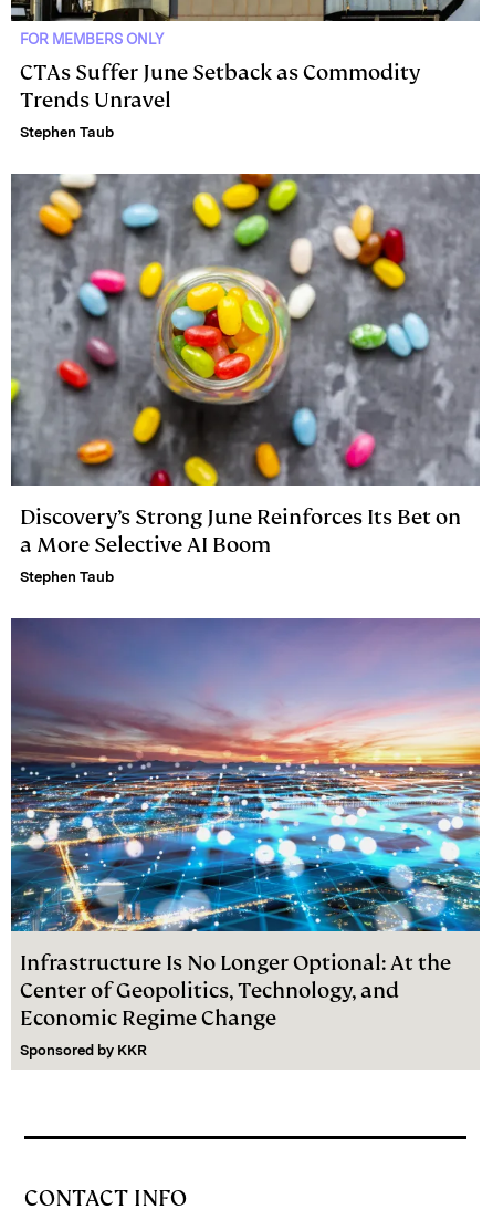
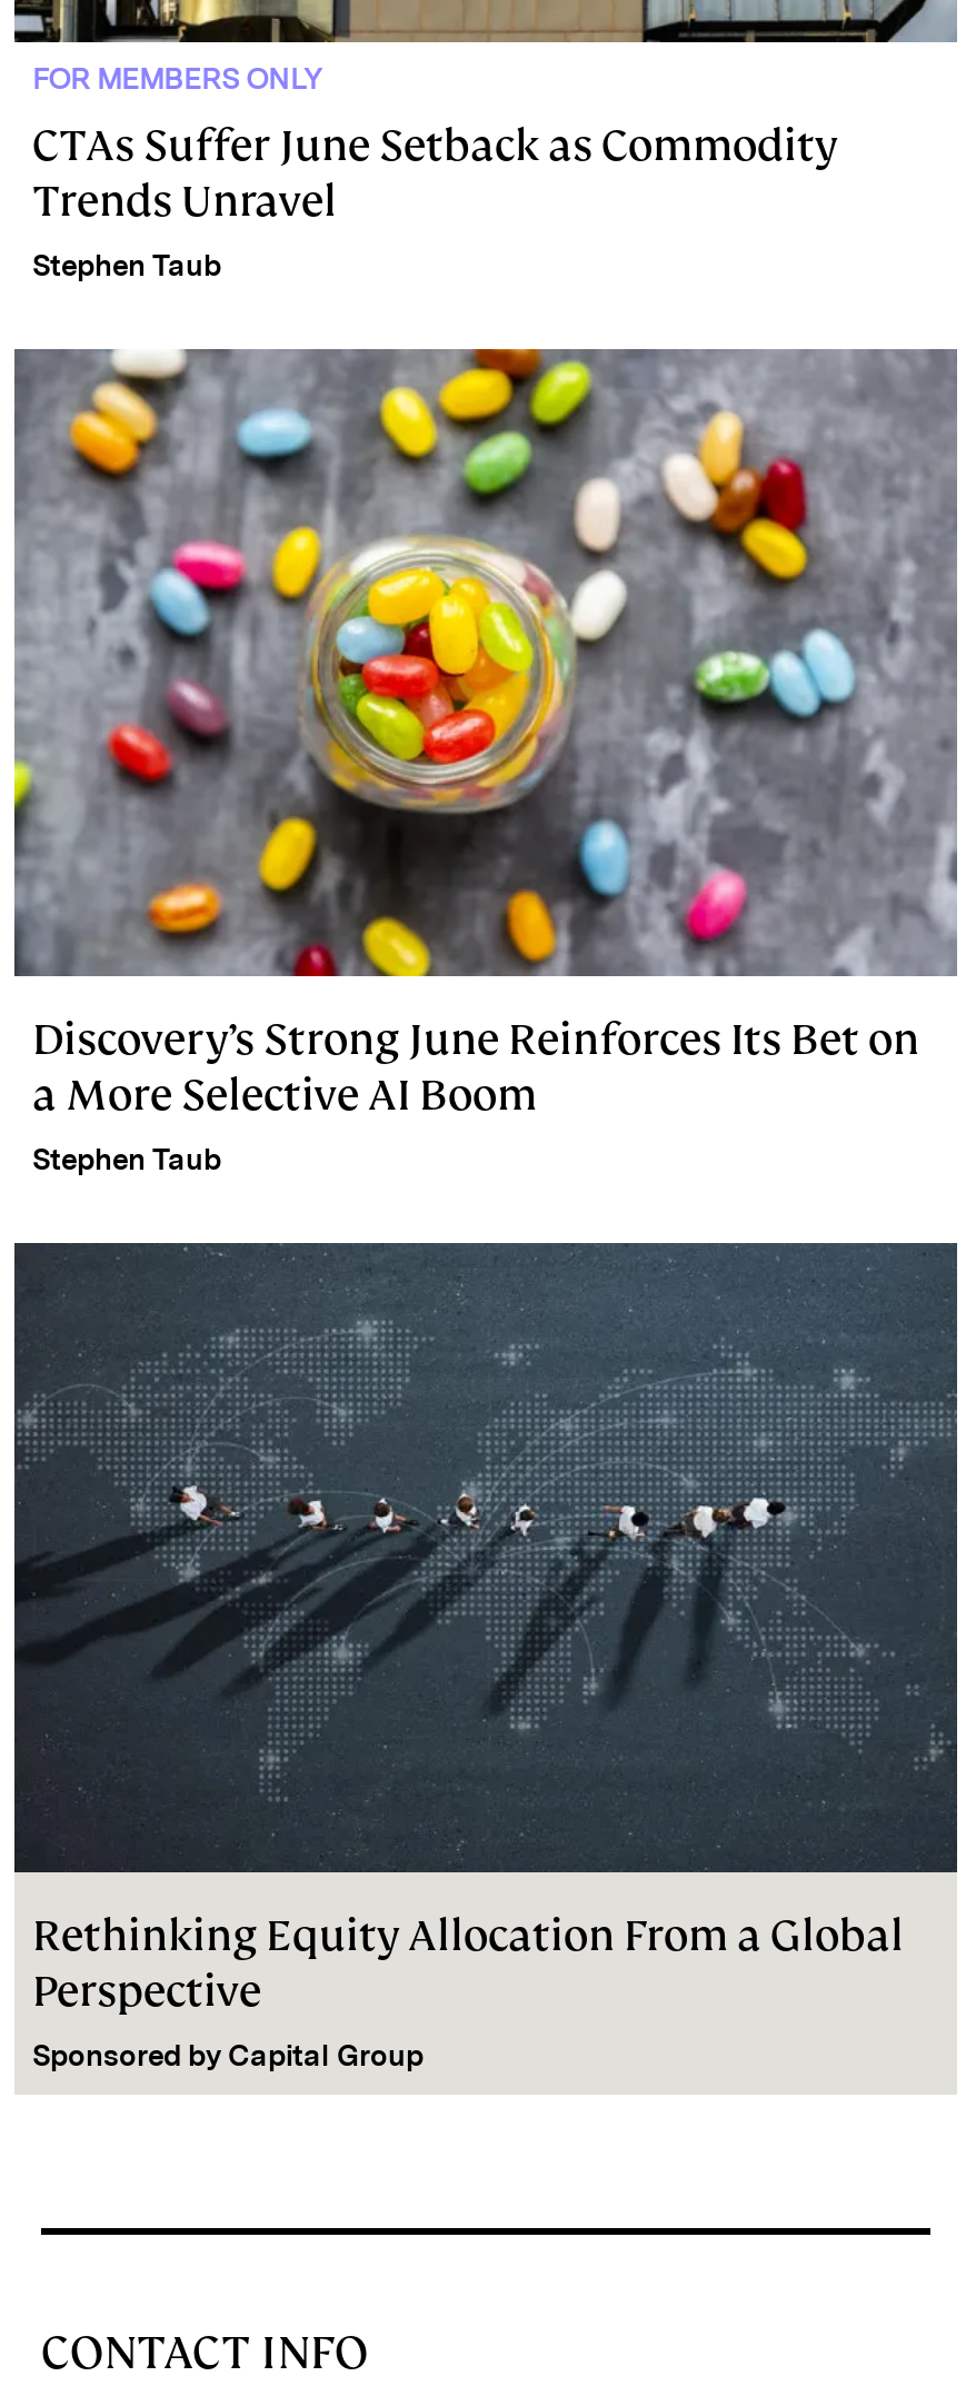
- [image]
- Infrastructure Is No Longer Optional: At the
- Center of Geopolitics, Technology, and
- Economic Regime Change
- Sponsored by KKR
+ [image]
+ Rethinking Equity Allocation From a Global
+ Perspective
+ Sponsored by Capital Group
